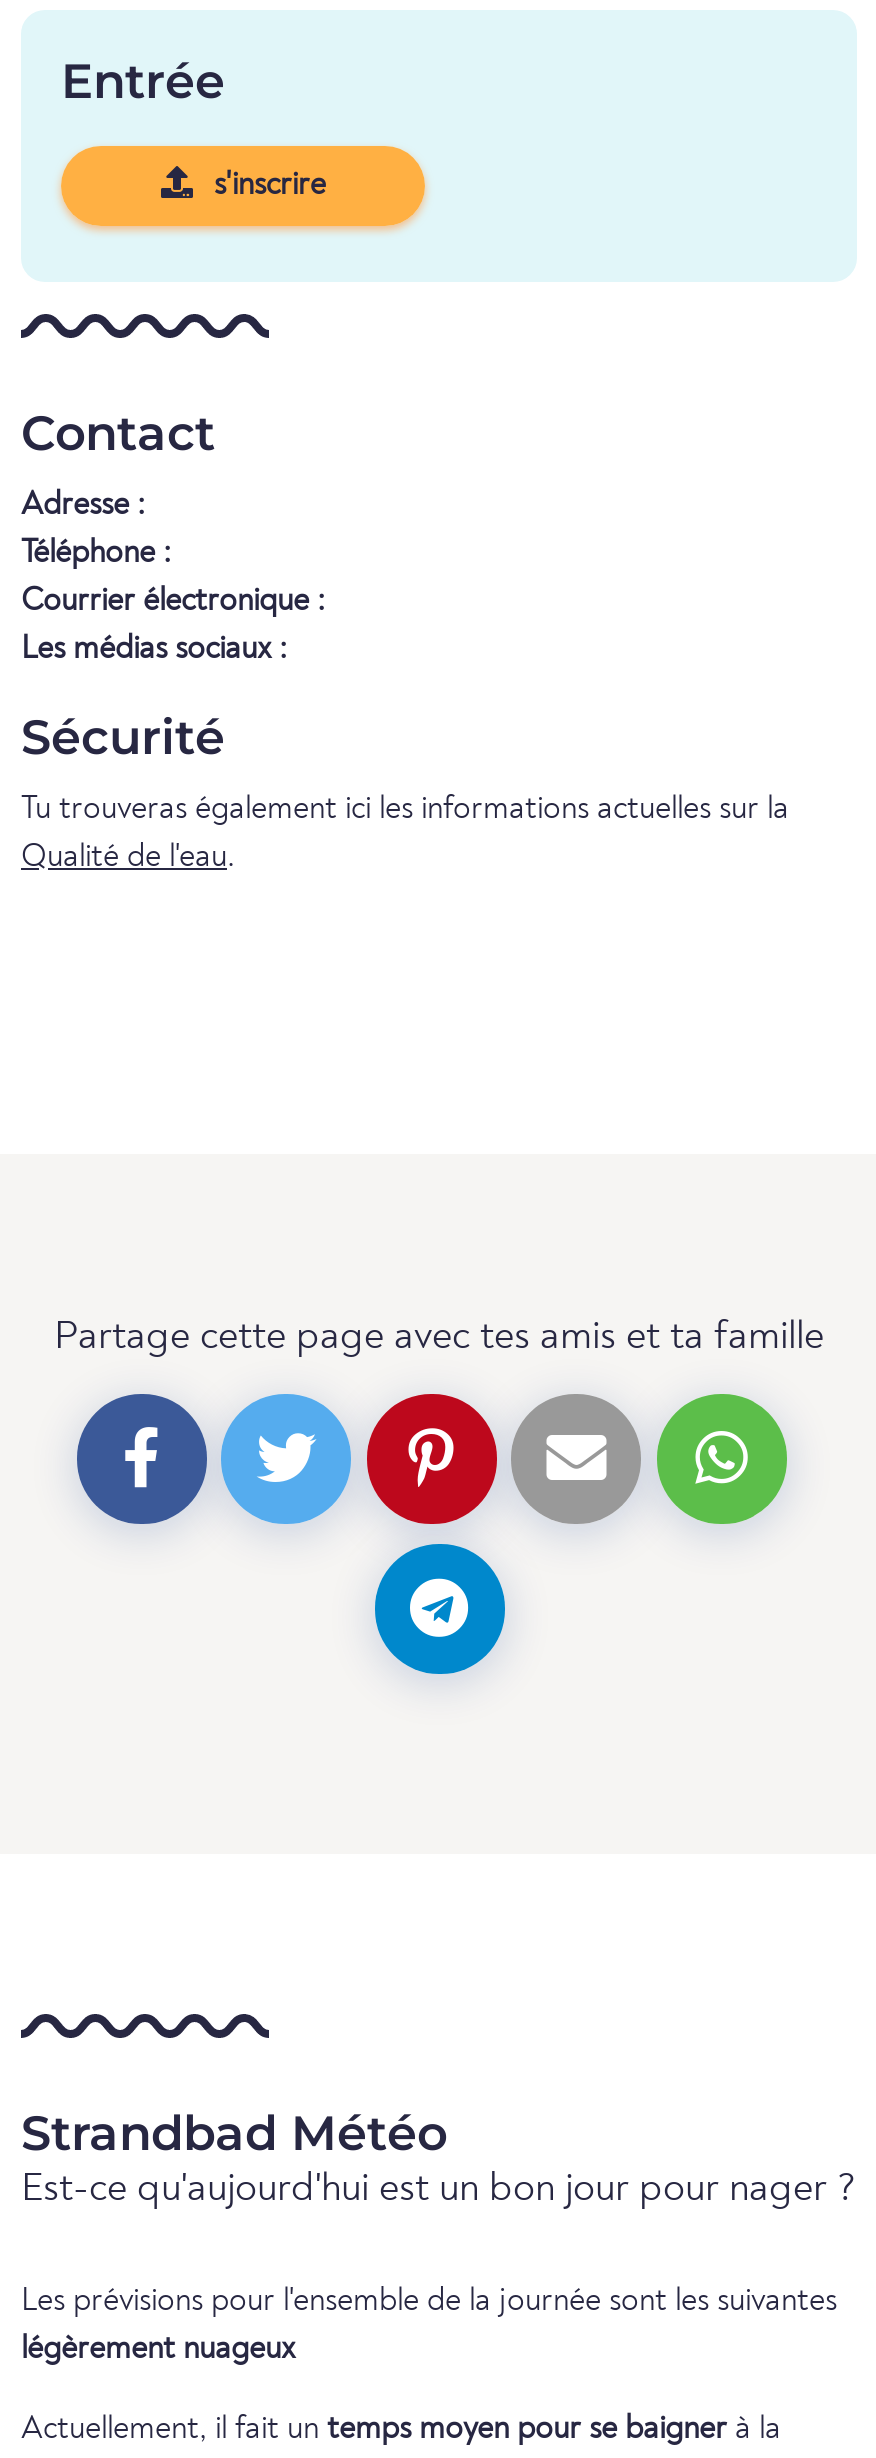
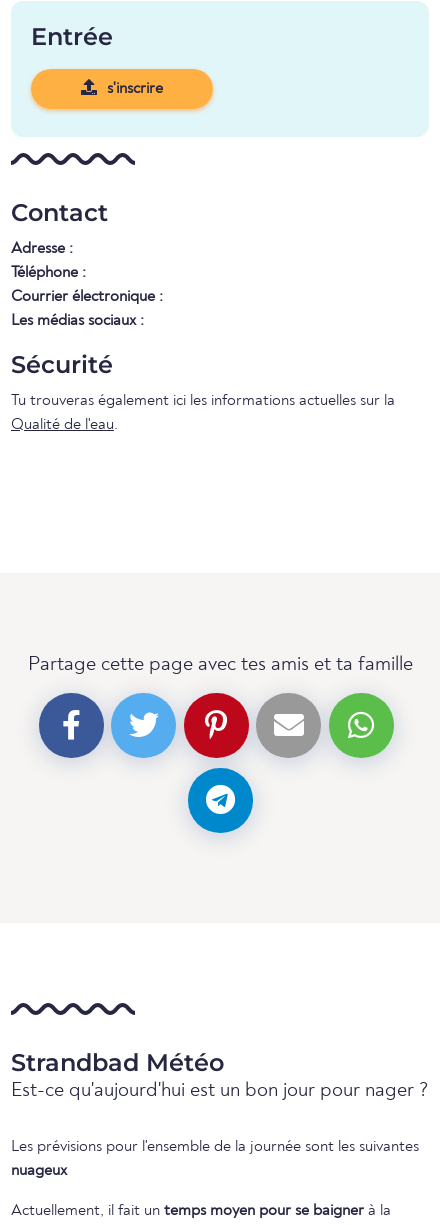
- légèrement nuageux
+ nuageux
